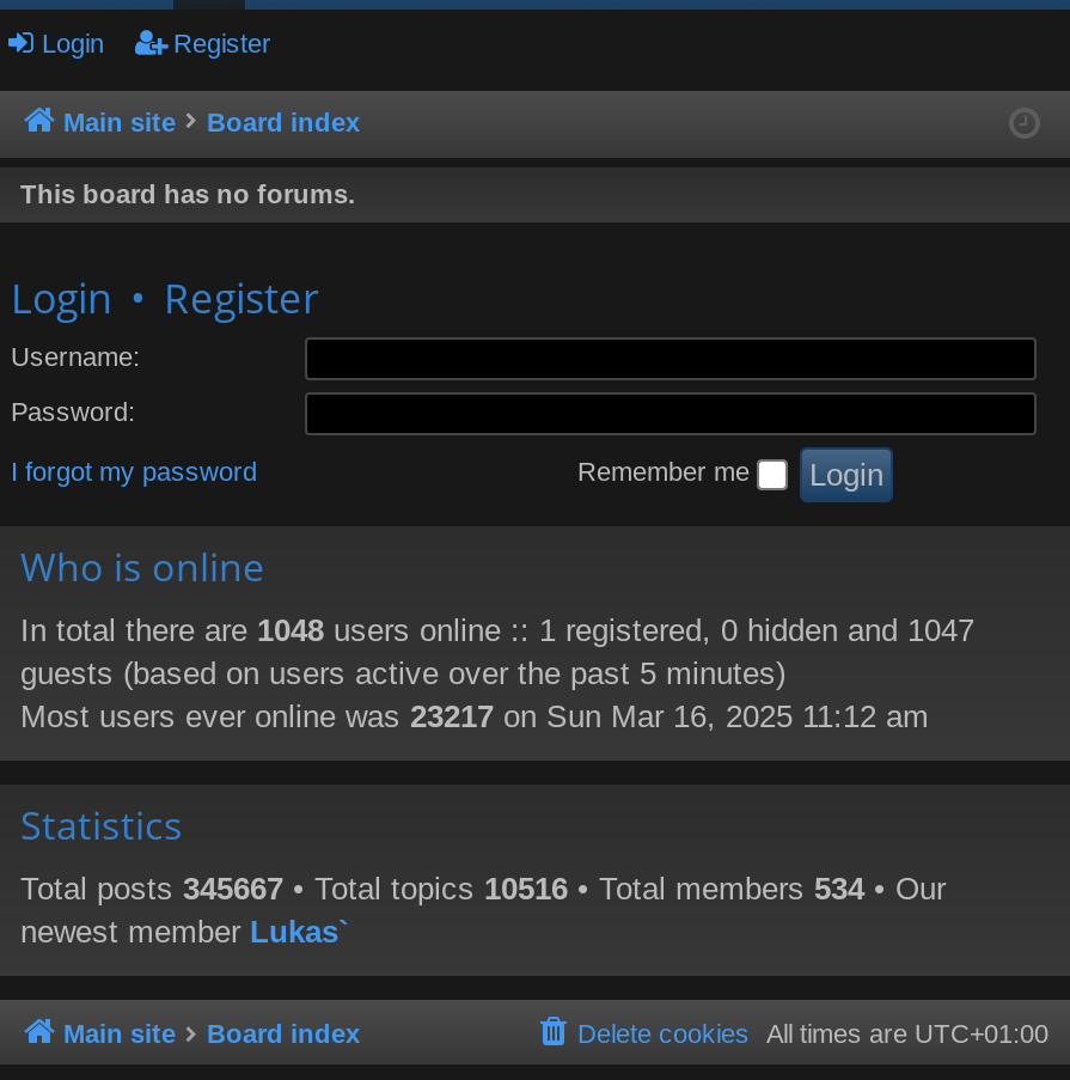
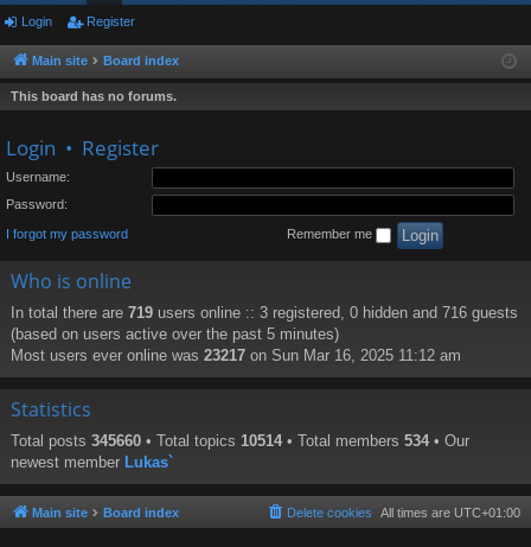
- In total there are 1048 users online :: 1 registered, 0 hidden and 1047
- guests (based on users active over the past 5 minutes)
+ In total there are 719 users online :: 3 registered, 0 hidden and 716 guests
+ (based on users active over the past 5 minutes)

- Total posts 345667 • Total topics 10516 • Total members 534 • Our
+ Total posts 345660 • Total topics 10514 • Total members 534 • Our
